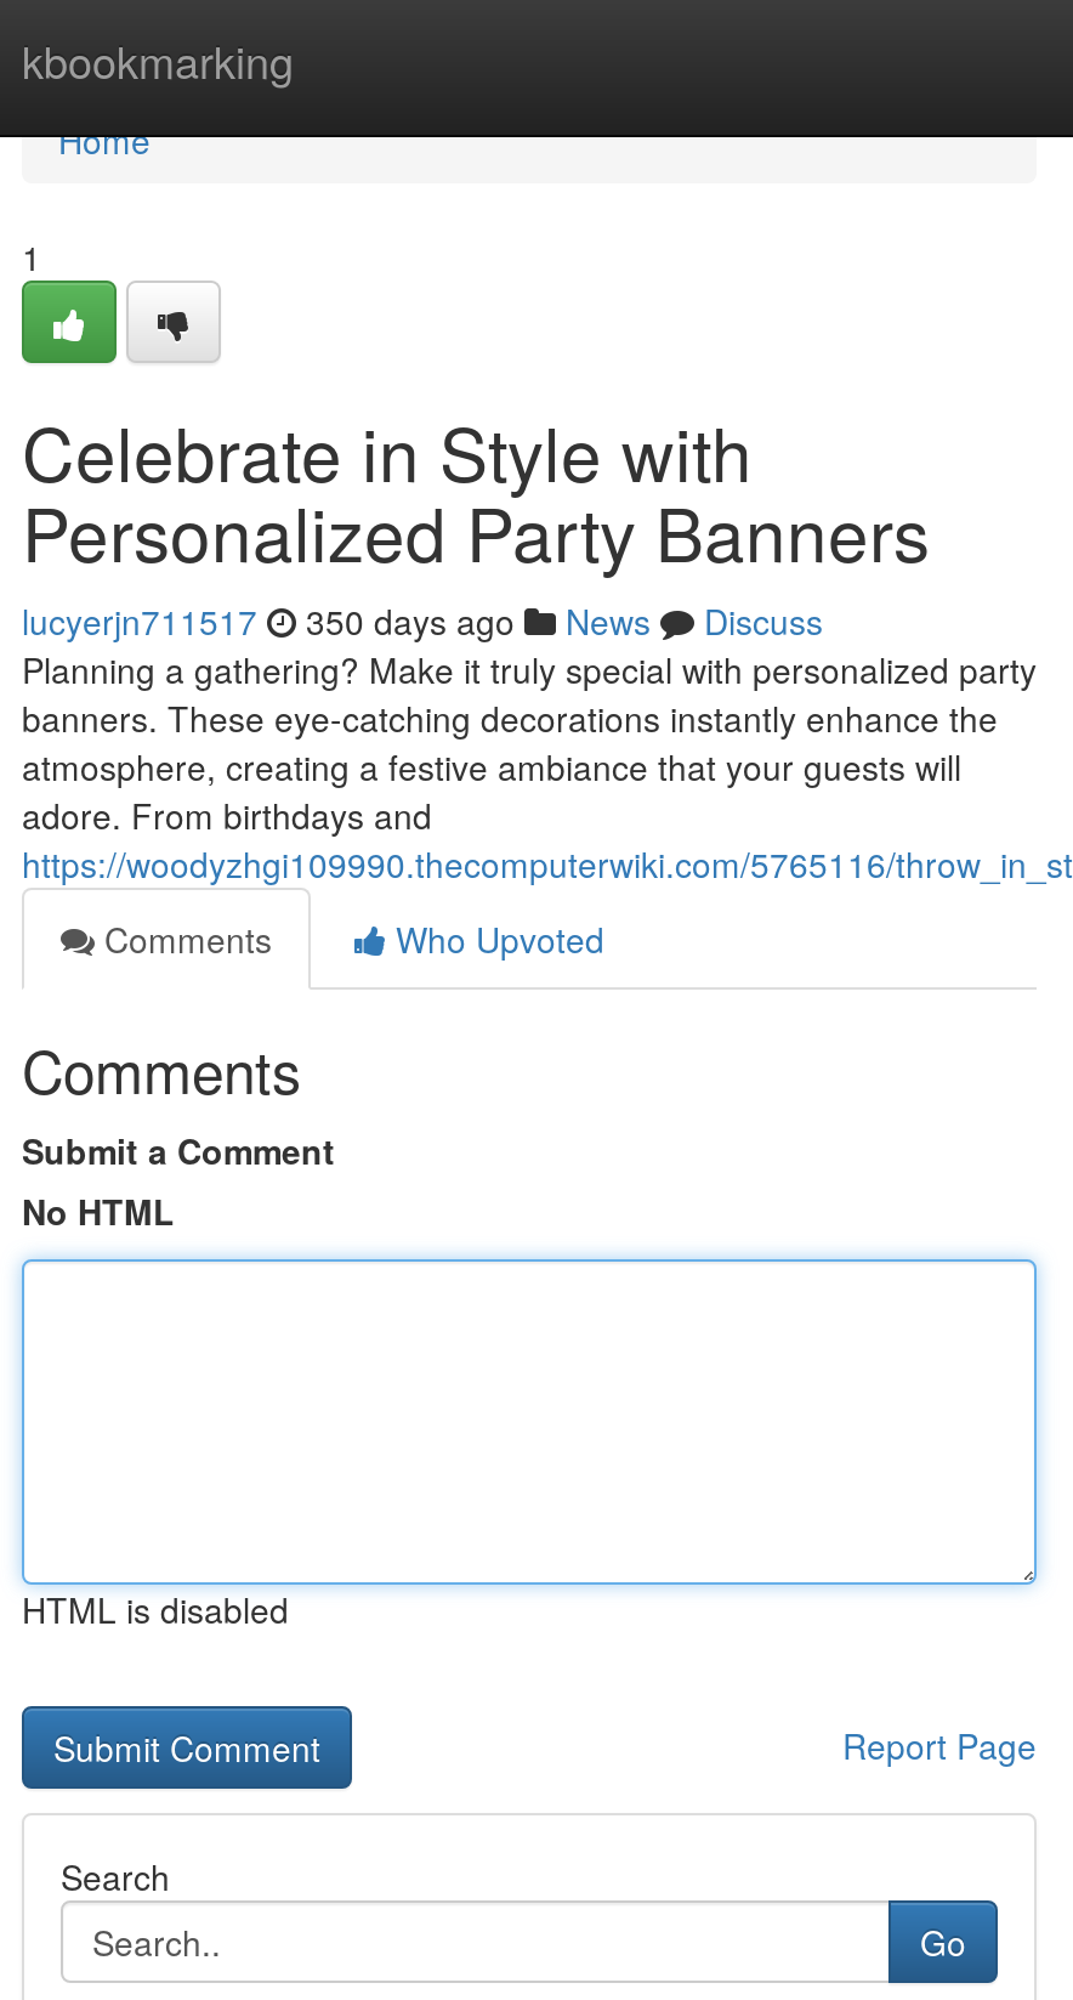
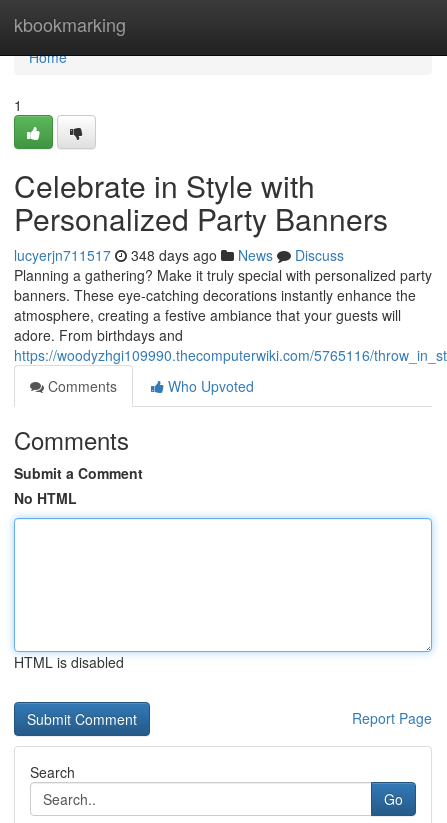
- lucyerjn711517 350 days ago News Discuss
+ lucyerjn711517 348 days ago News Discuss
